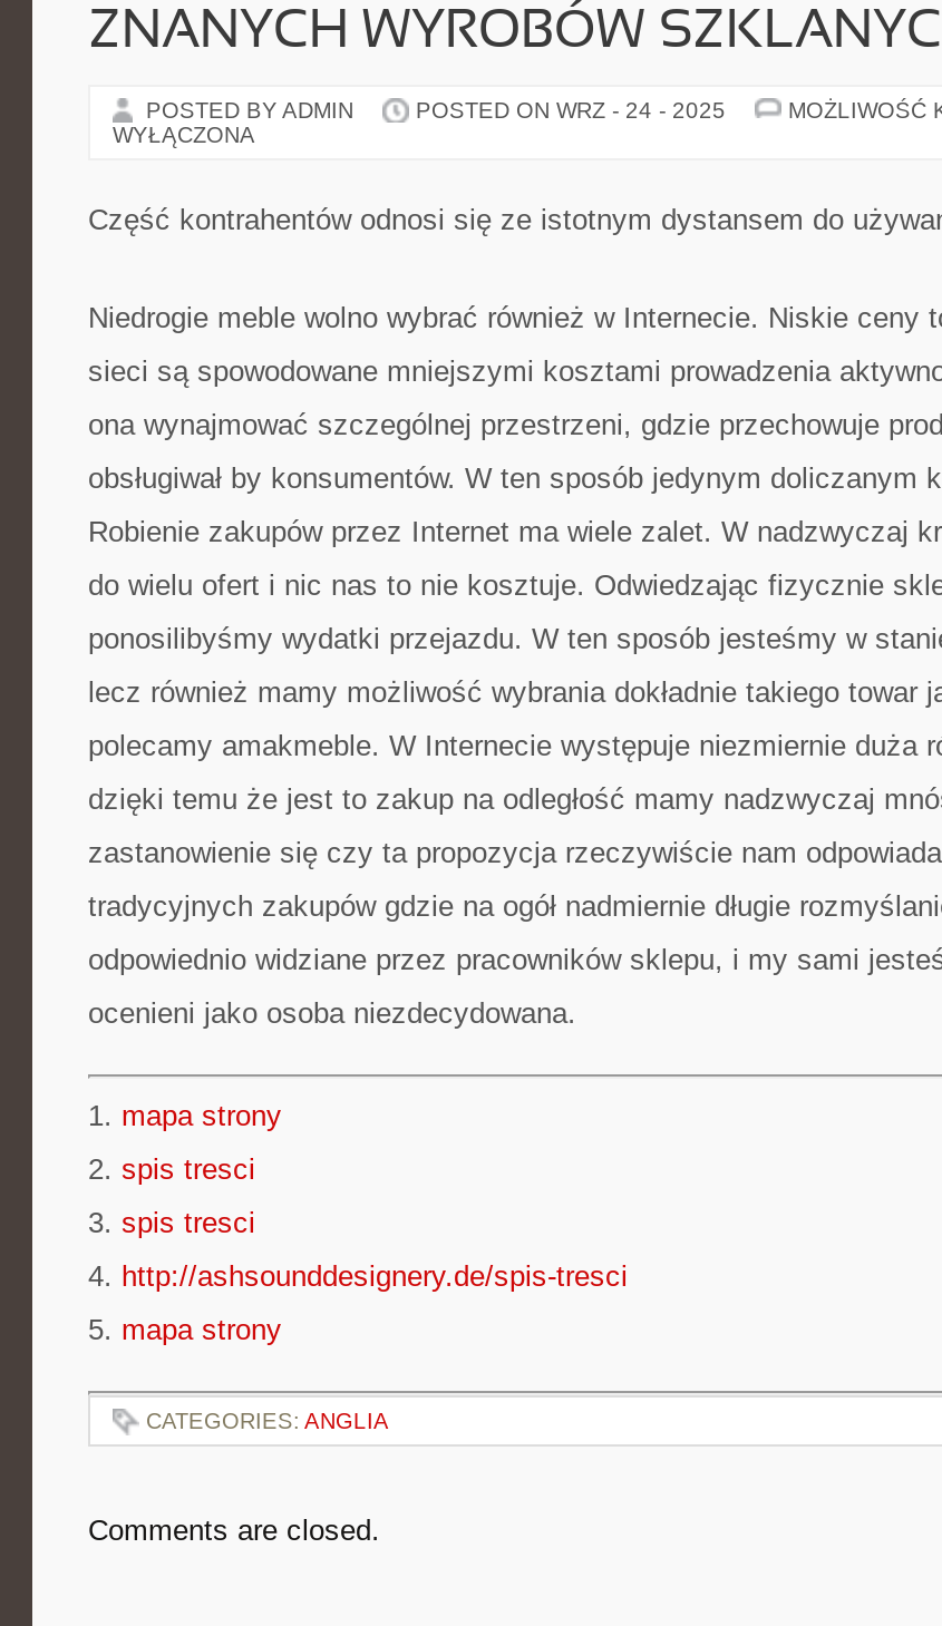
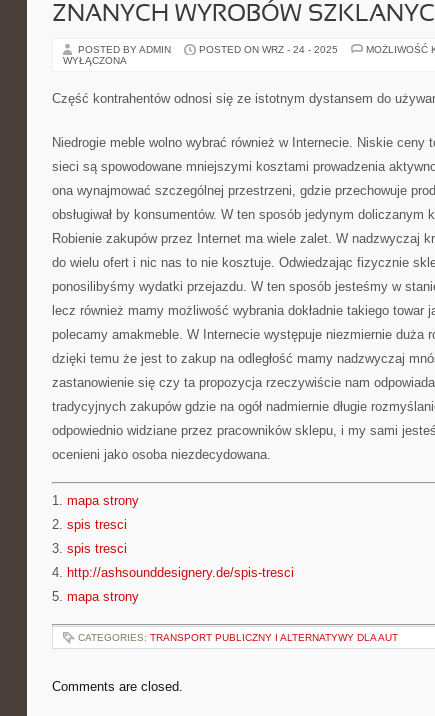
- CATEGORIES: ANGLIA
+ CATEGORIES: TRANSPORT PUBLICZNY I ALTERNATYWY DLA AUT
